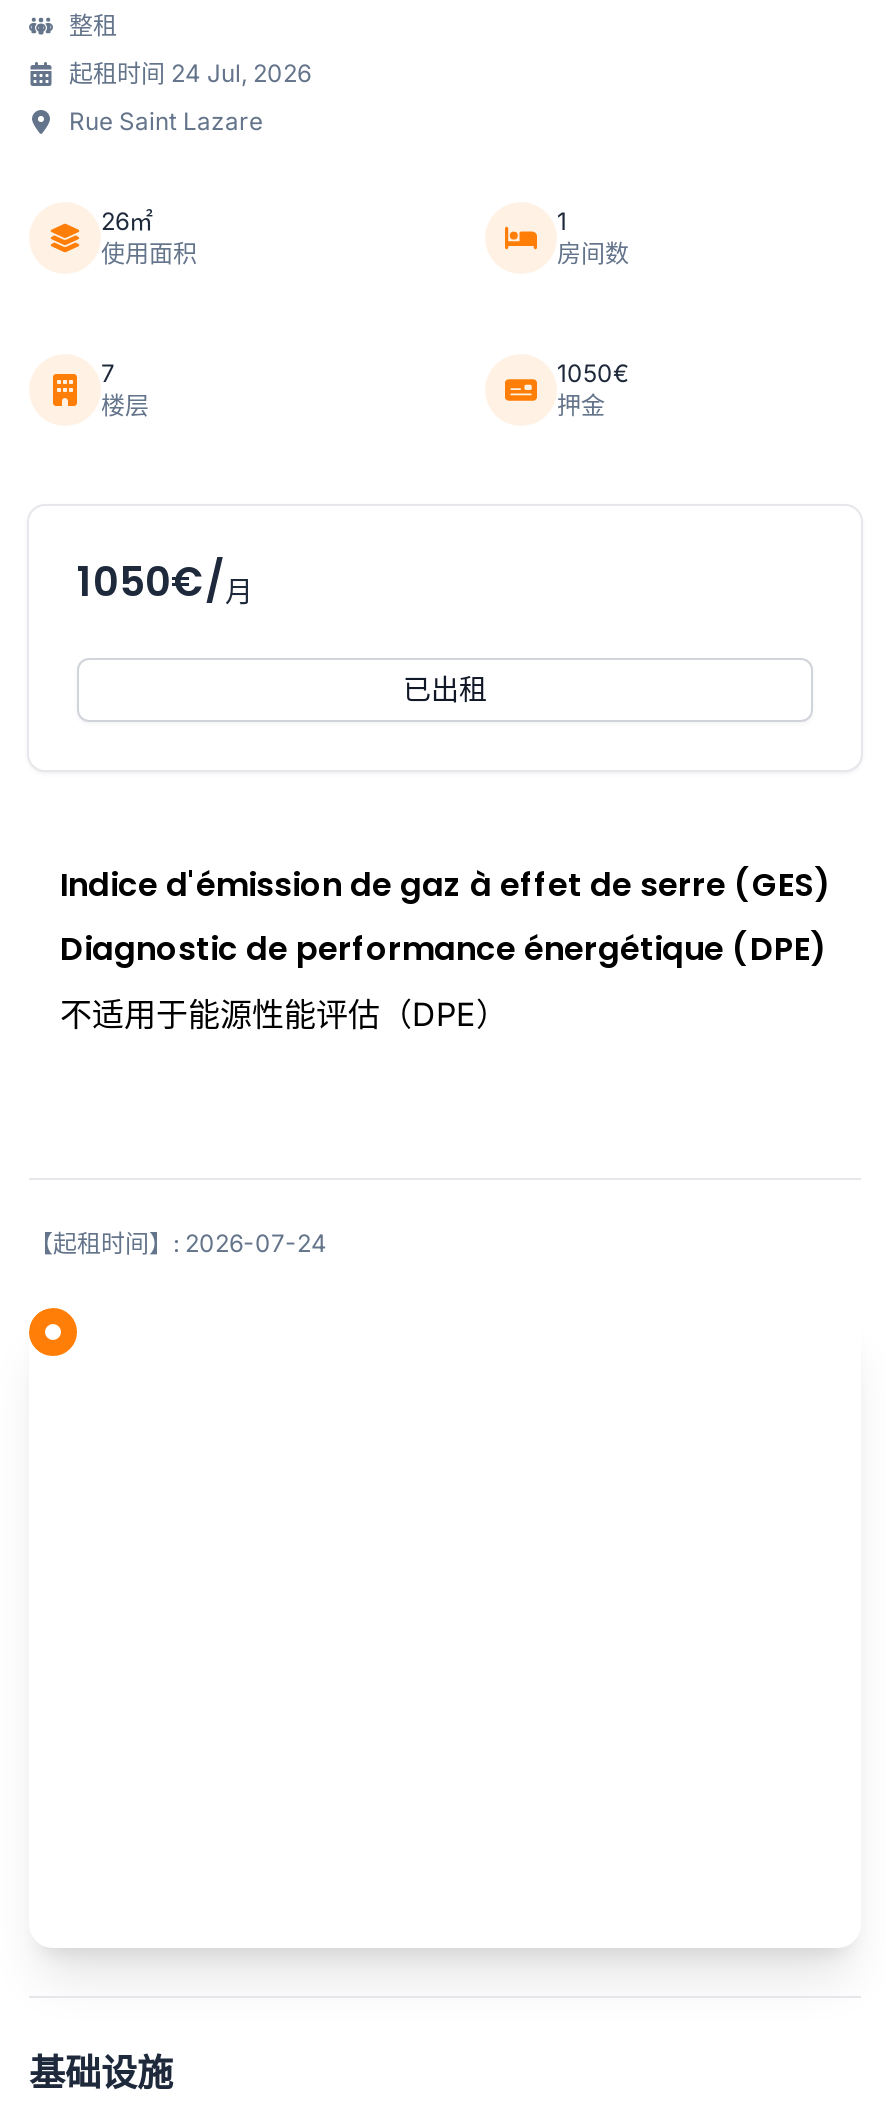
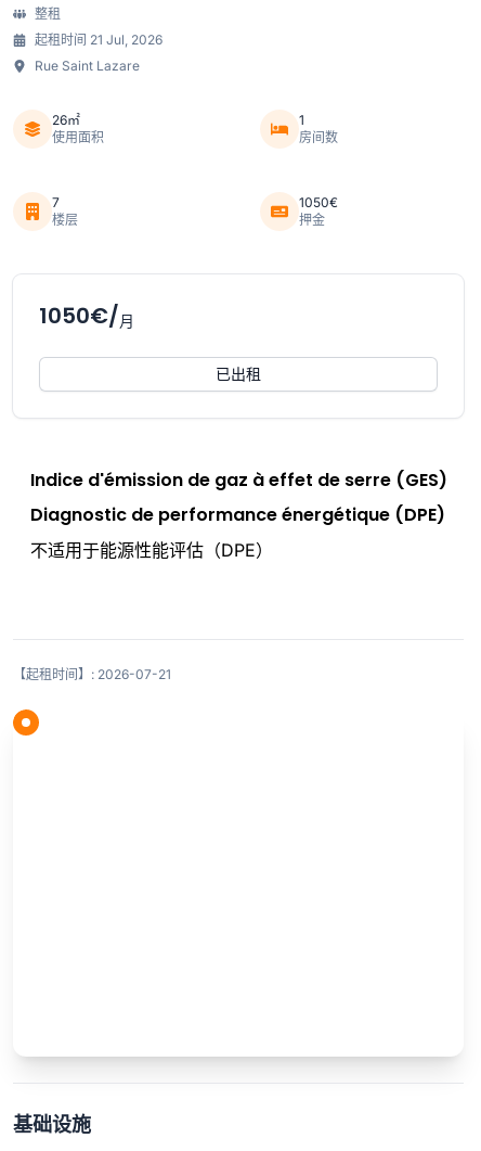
- 起租时间 24 Jul, 2026
+ 起租时间 21 Jul, 2026

- 【起租时间】: 2026-07-24
+ 【起租时间】: 2026-07-21
